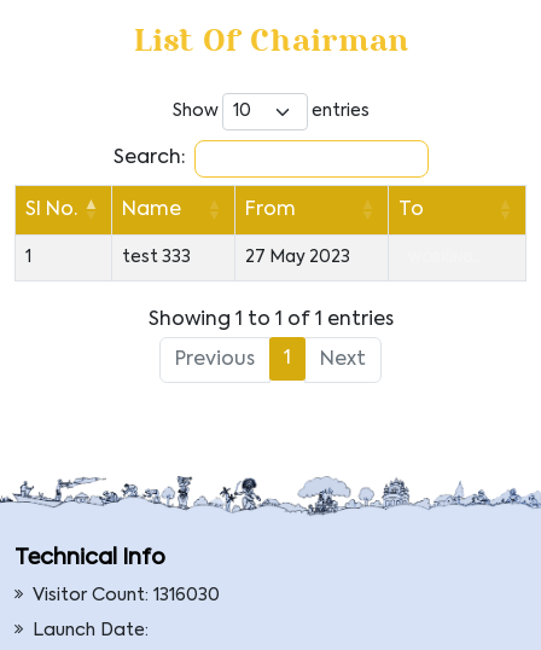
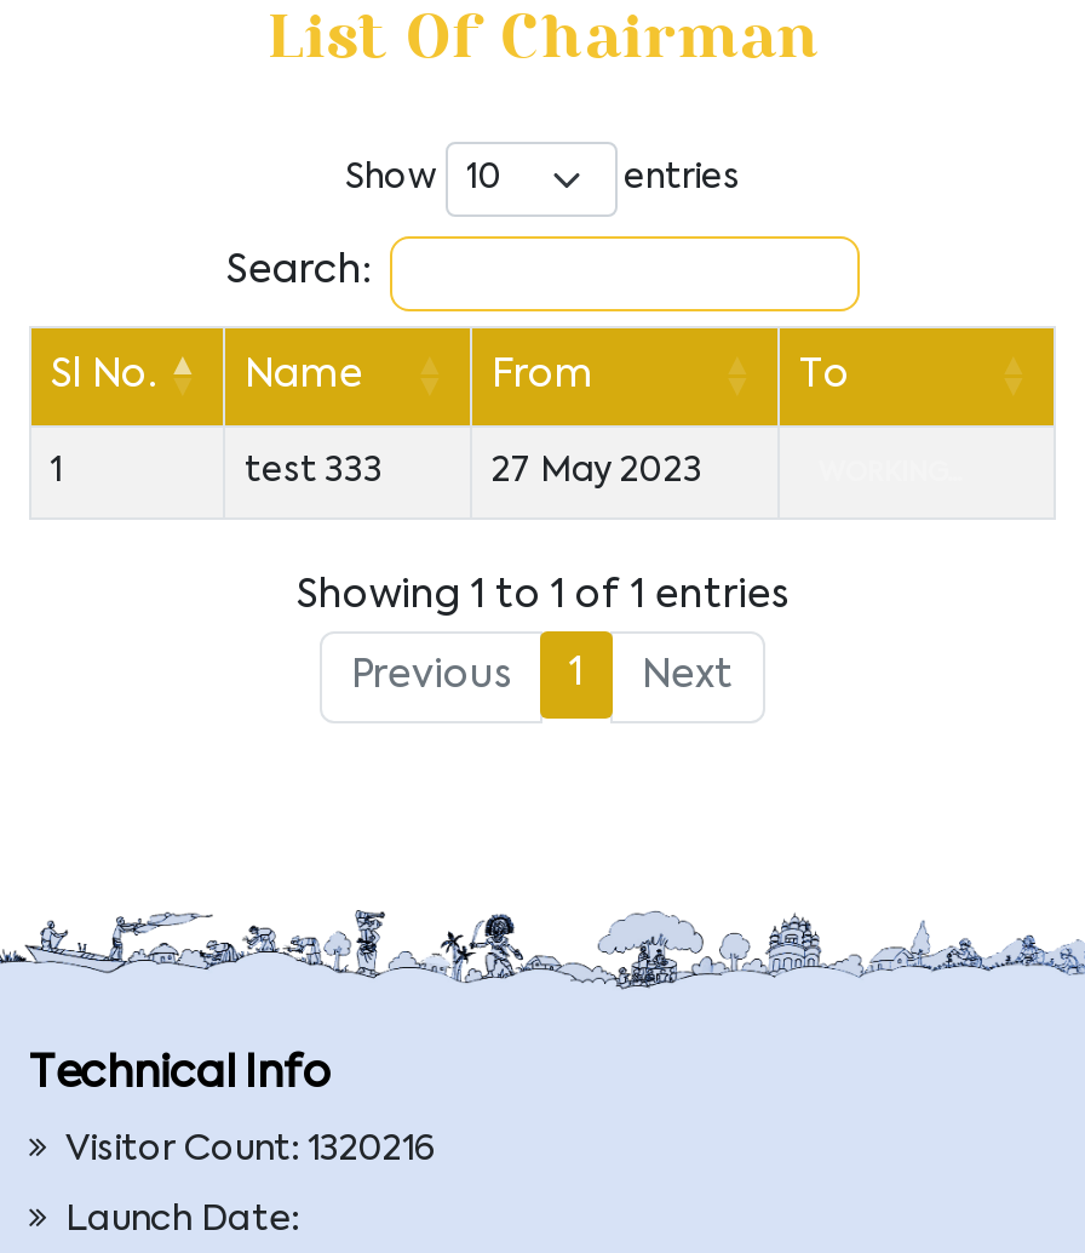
- Visitor Count: 1316030
+ Visitor Count: 1320216
